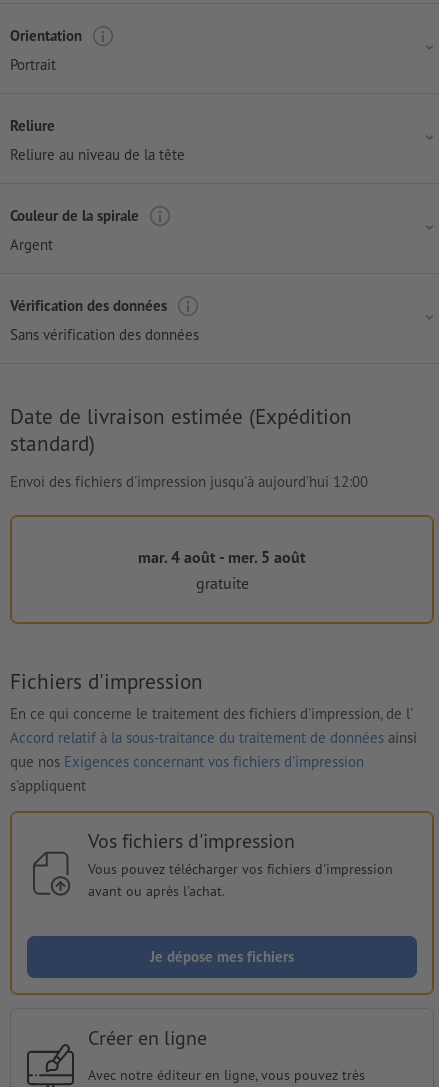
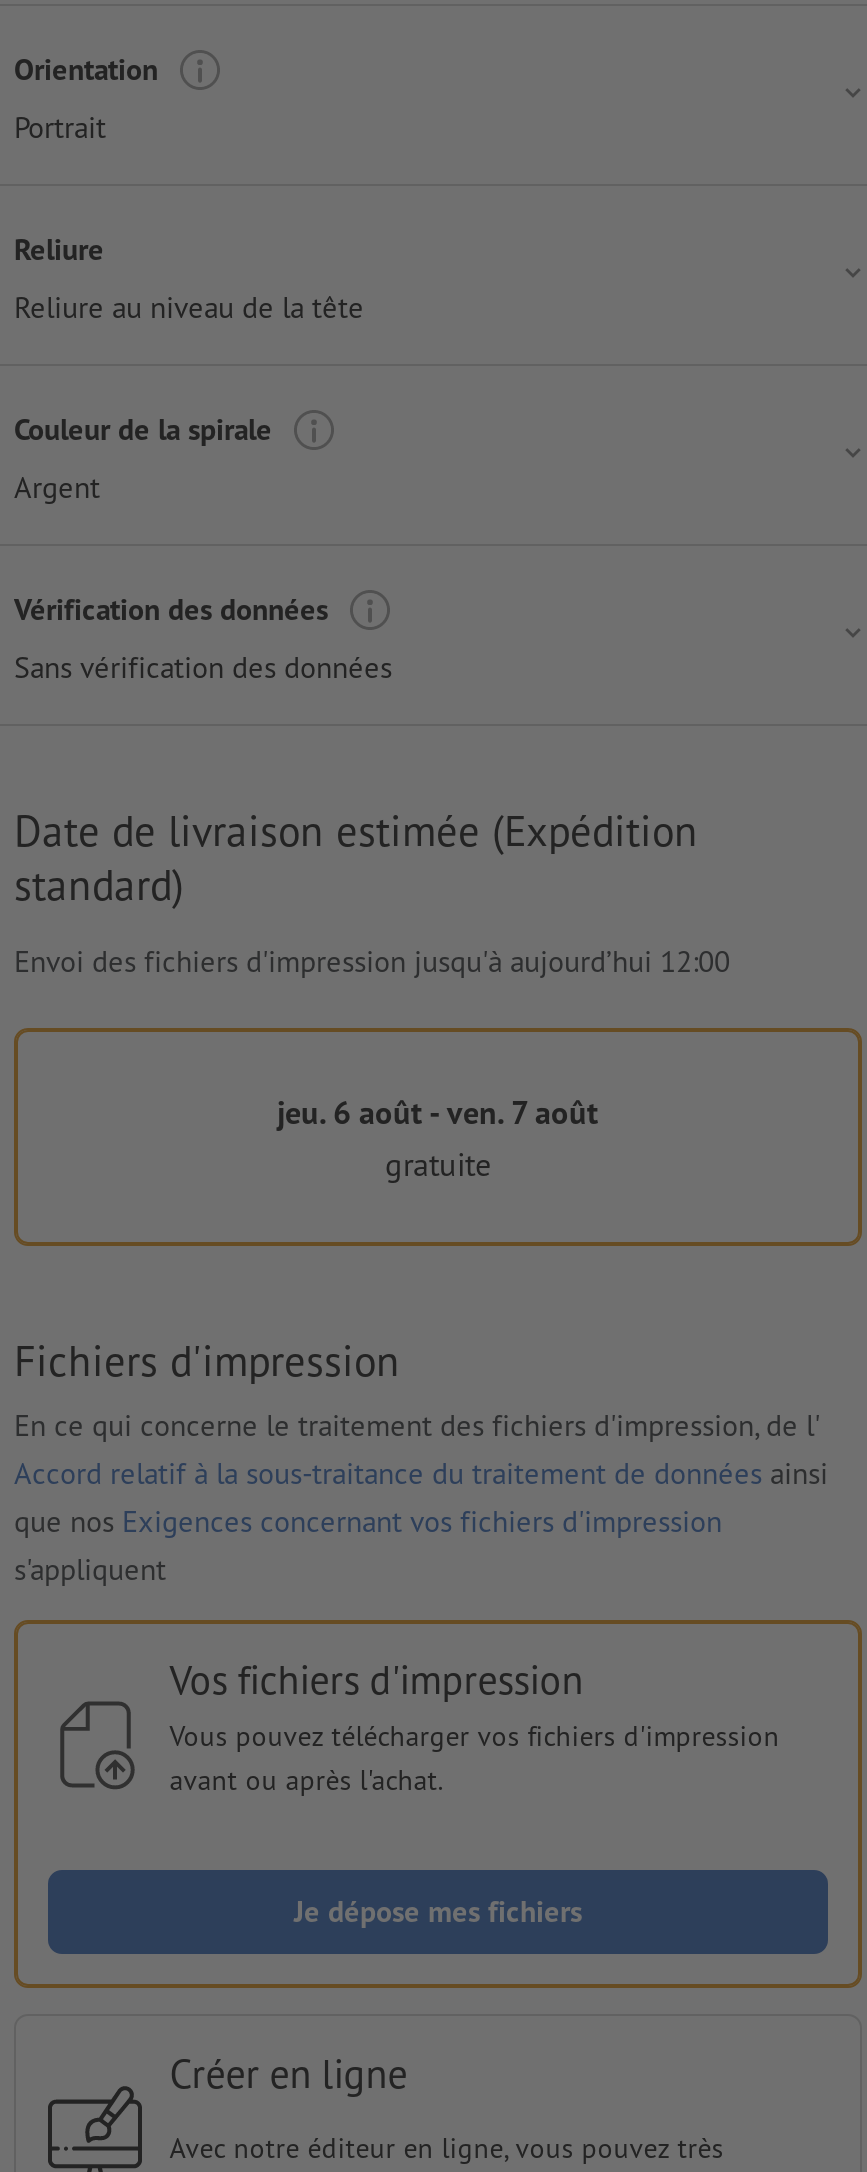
- mar. 4 août - mer. 5 août
+ jeu. 6 août - ven. 7 août
